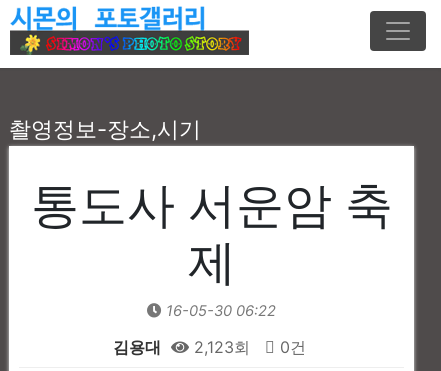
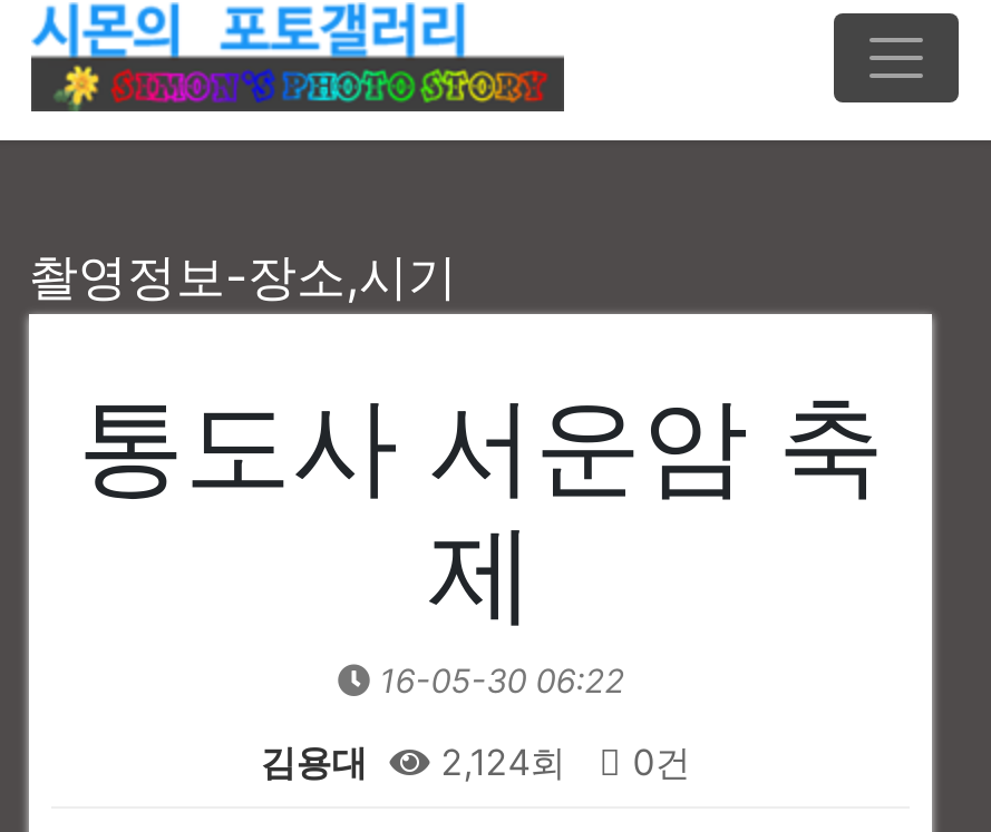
- 2,123회
+ 2,124회
